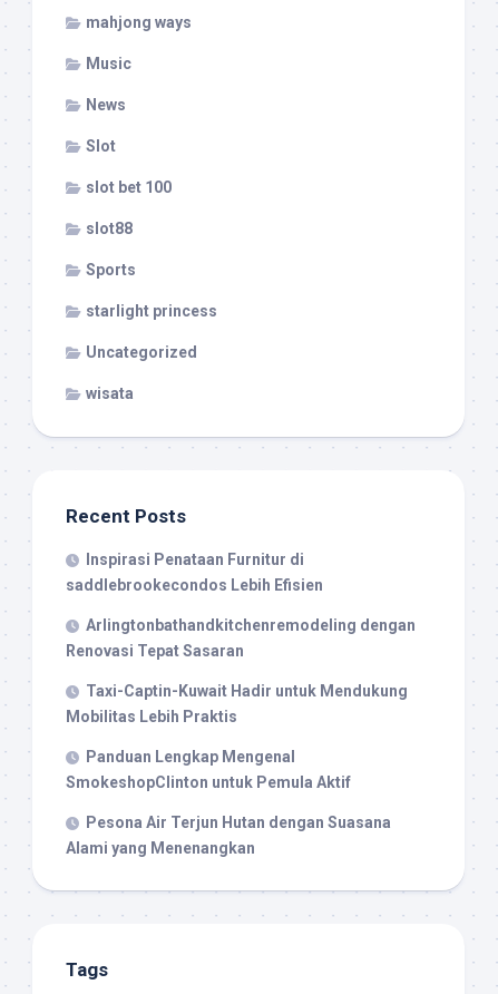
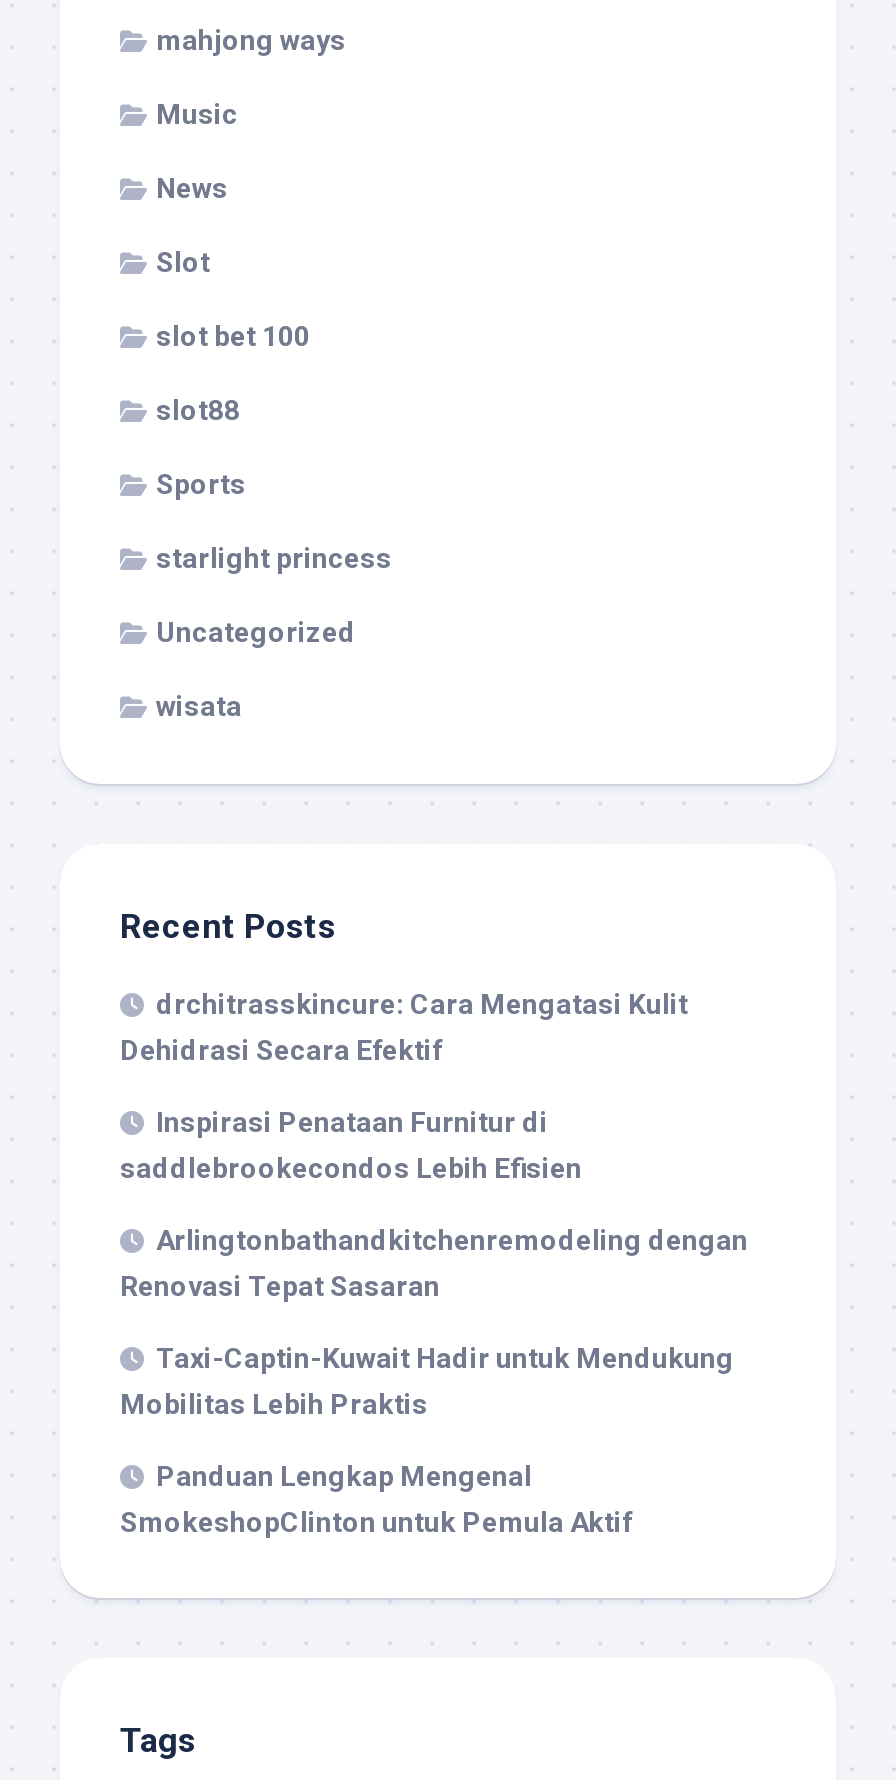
+ drchitrasskincure: Cara Mengatasi Kulit
+ Dehidrasi Secara Efektif

moved down: Inspirasi Penataan Furnitur di | saddlebrookecondos Lebih Efisien | Arlingtonbathandkitchenremodeling dengan | Renovasi Tepat Sasaran | Taxi-Captin-Kuwait Hadir untuk Mendukung | Mobilitas Lebih Praktis | Panduan Lengkap Mengenal | SmokeshopClinton untuk Pemula Aktif

- Pesona Air Terjun Hutan dengan Suasana
- Alami yang Menenangkan
